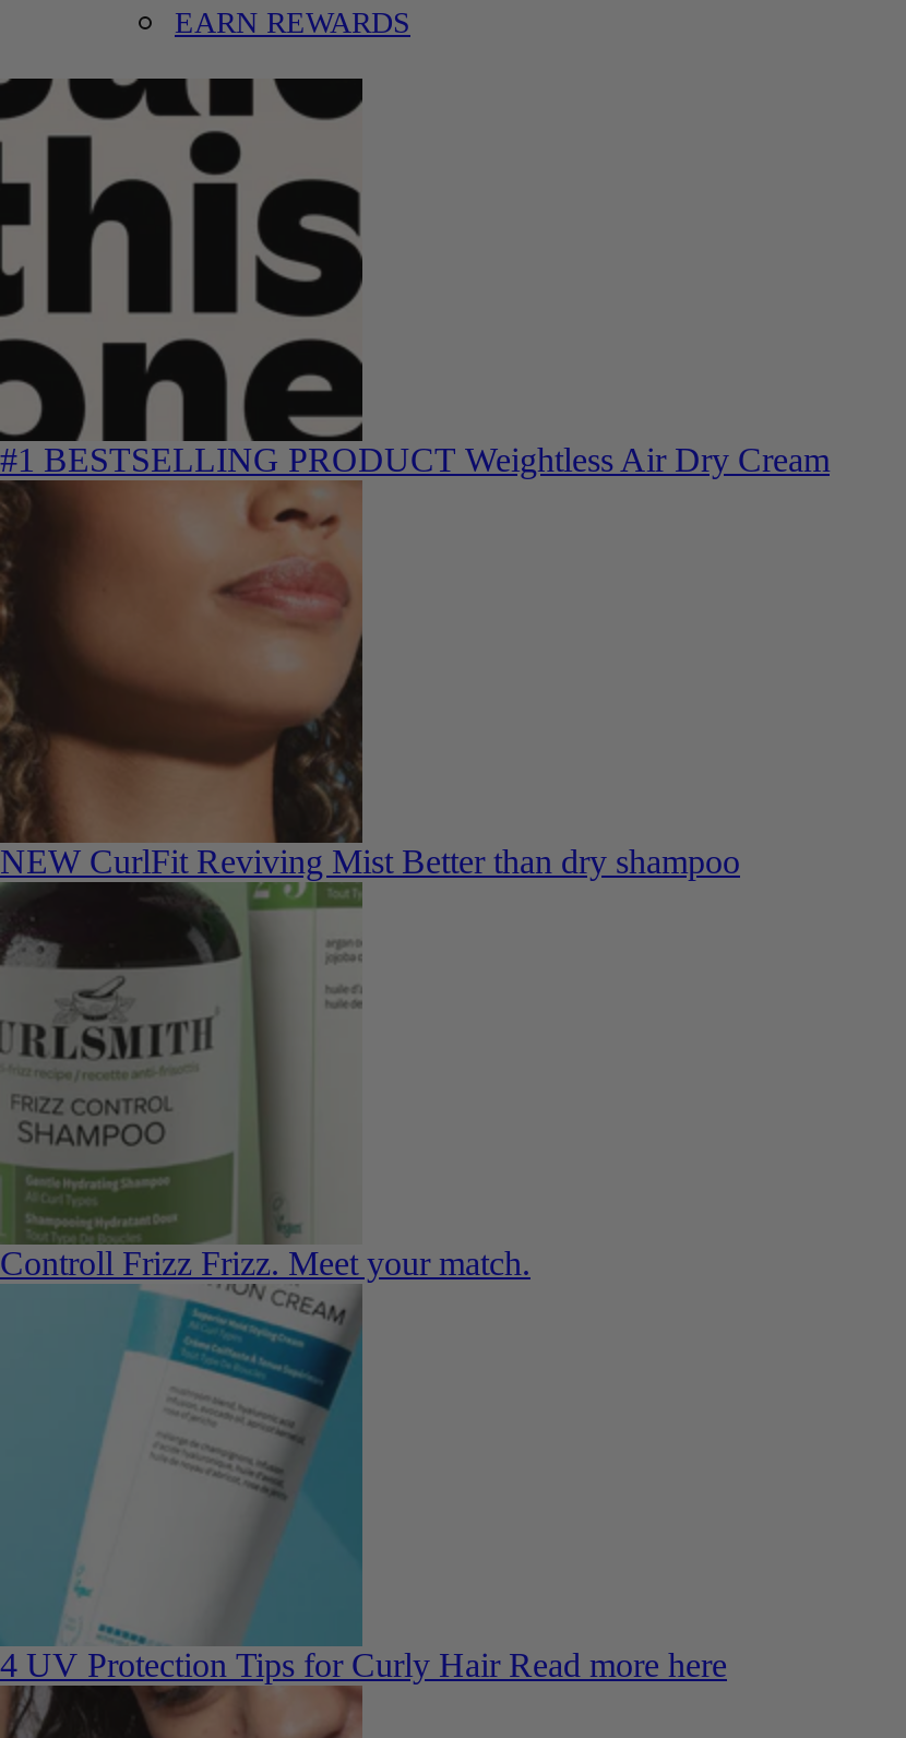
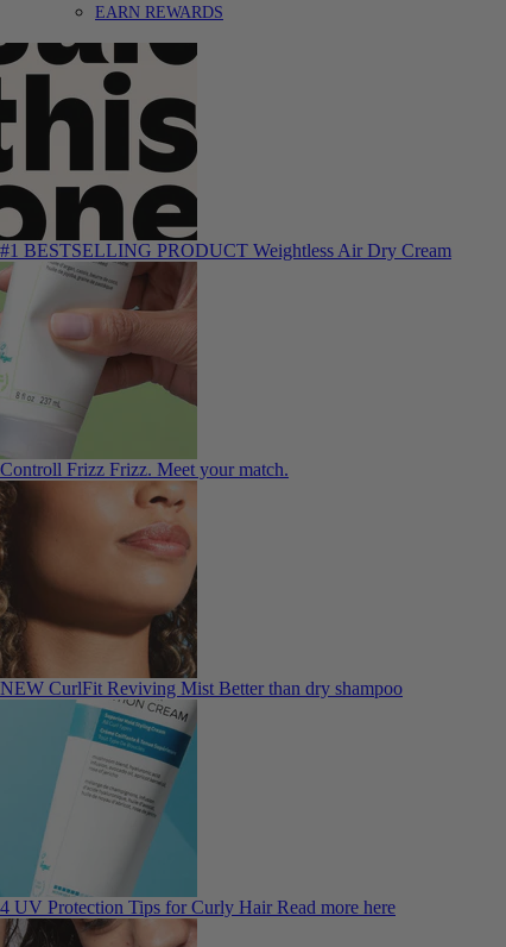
moved down: [image] | NEW CurlFit Reviving Mist Better than dry shampoo

- [image]
+ [image]

moved up: Controll Frizz Frizz. Meet your match.
